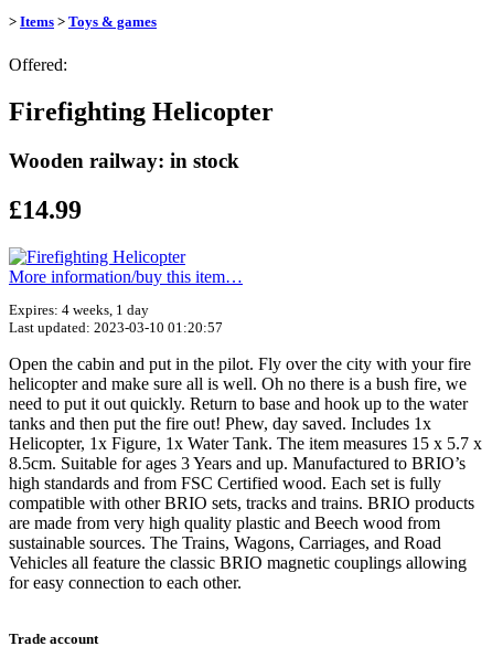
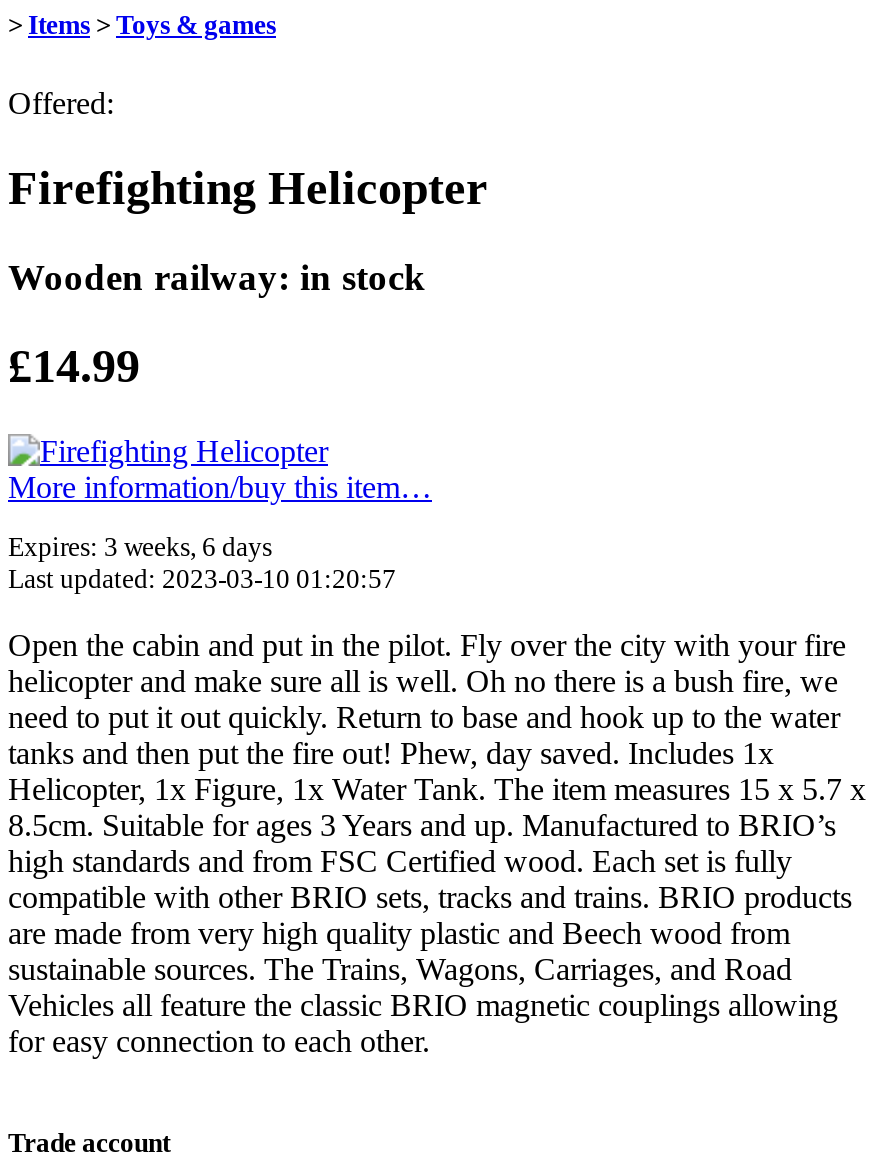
- Expires: 4 weeks, 1 day
+ Expires: 3 weeks, 6 days
